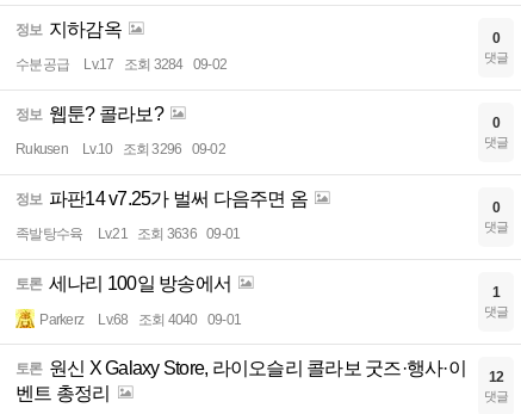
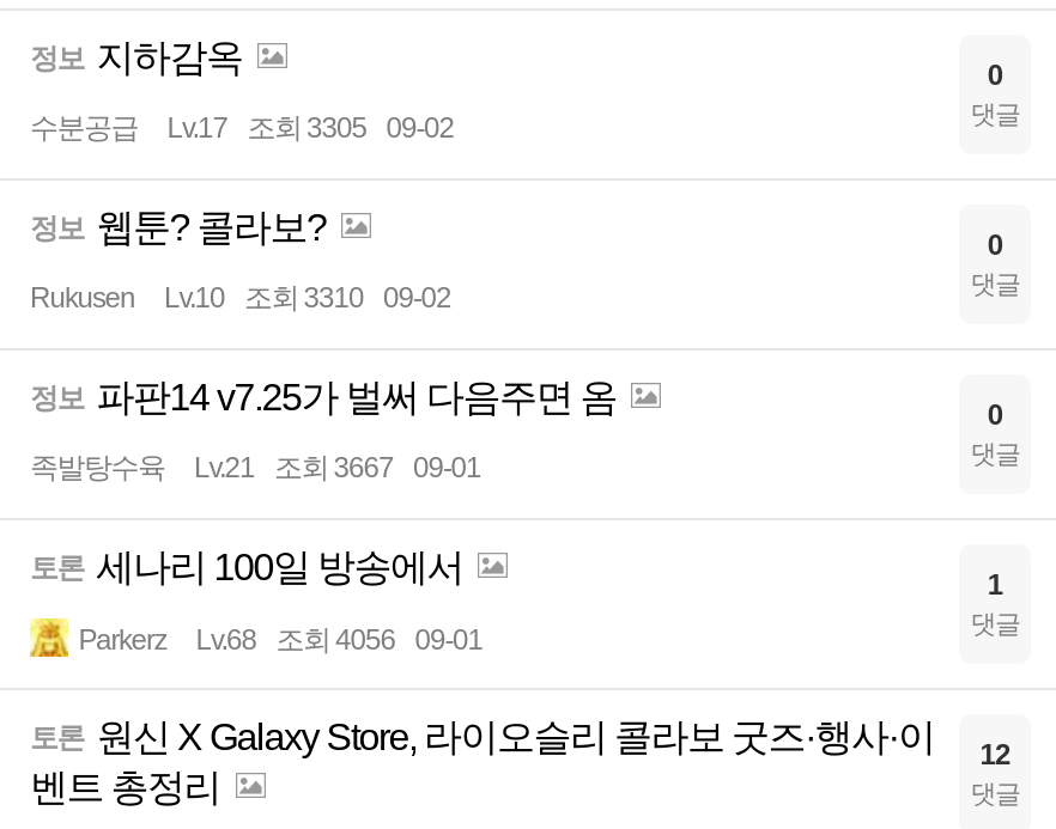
- 수분공급 Lv.17 조회 3284 09-02
+ 수분공급 Lv.17 조회 3305 09-02

- Rukusen Lv.10 조회 3296 09-02
+ Rukusen Lv.10 조회 3310 09-02

- 족발탕수육 Lv.21 조회 3636 09-01
+ 족발탕수육 Lv.21 조회 3667 09-01

- Parkerz Lv.68 조회 4040 09-01
+ Parkerz Lv.68 조회 4056 09-01
